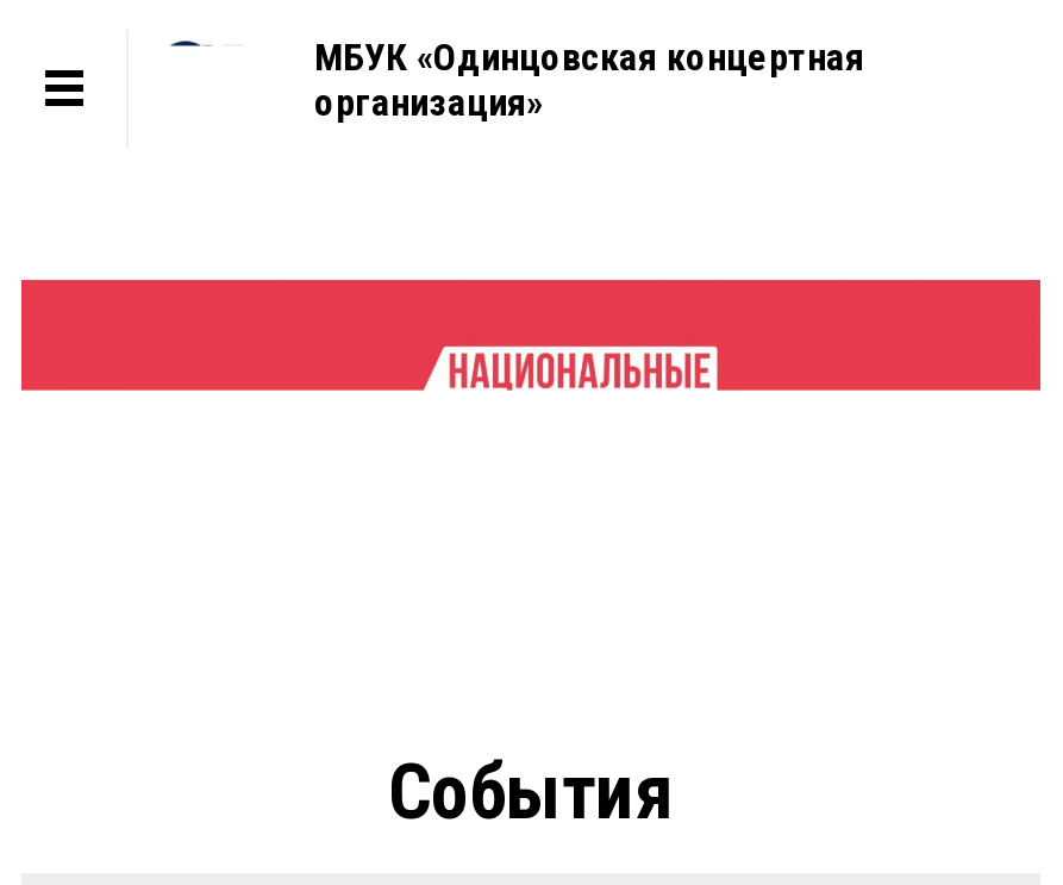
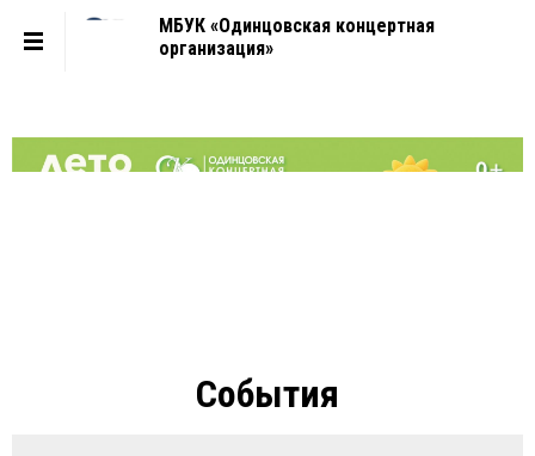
- [image]
+ [image]
